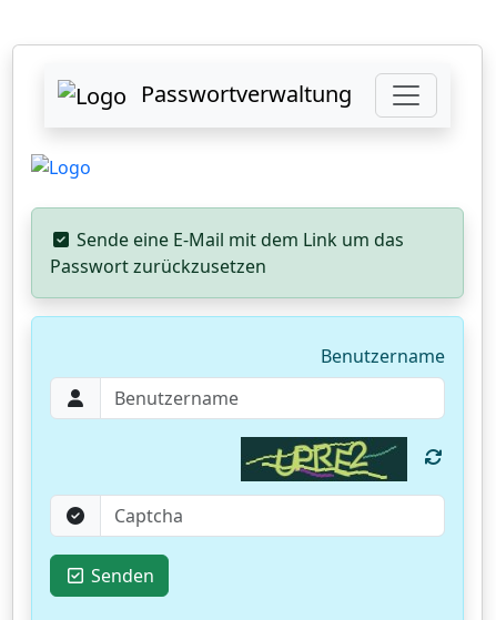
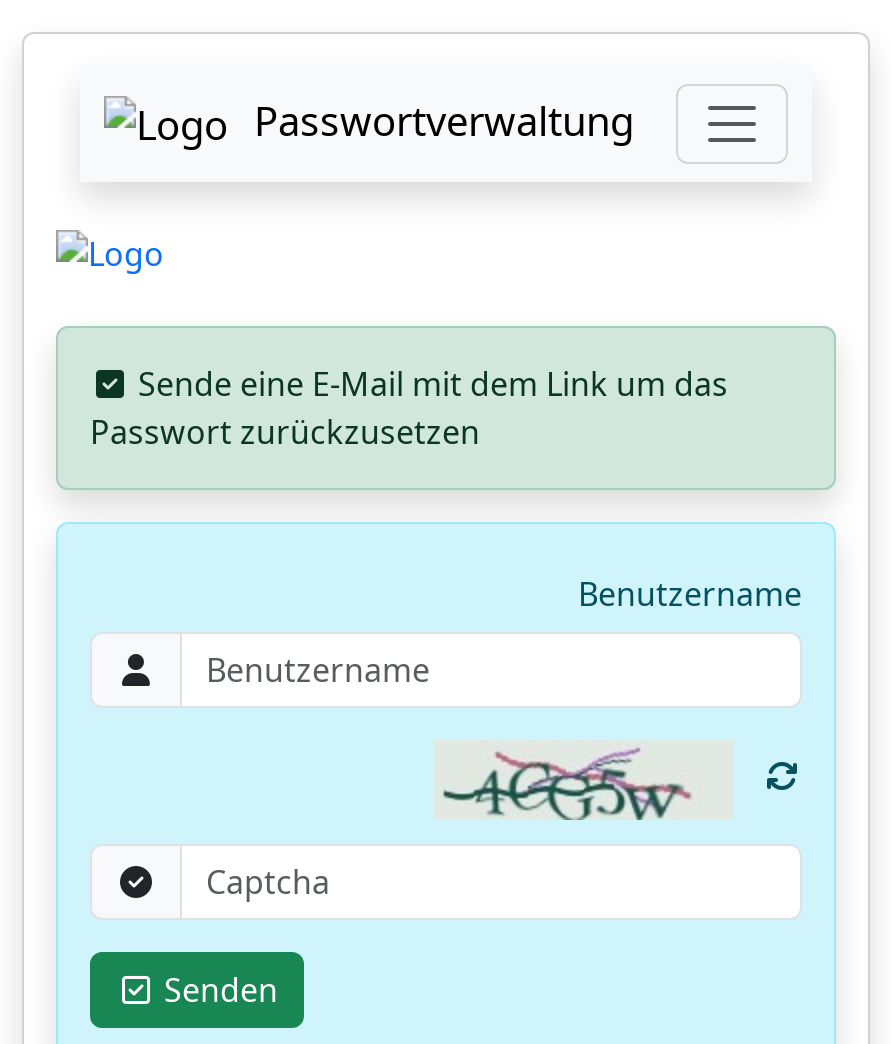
- [image]
+ [image]
